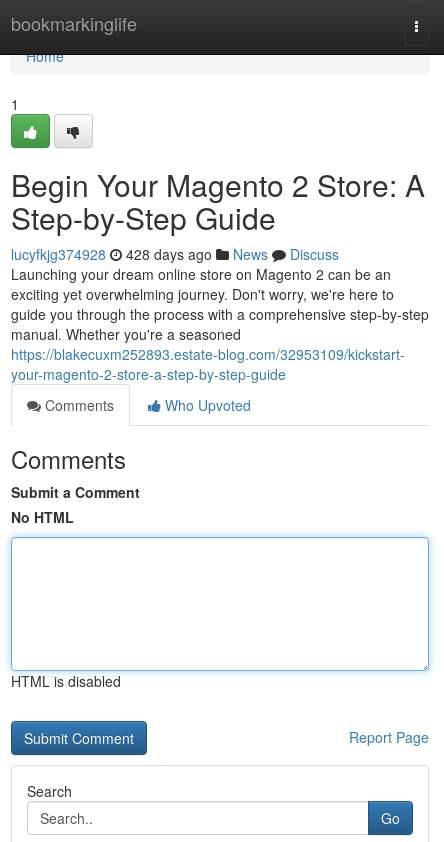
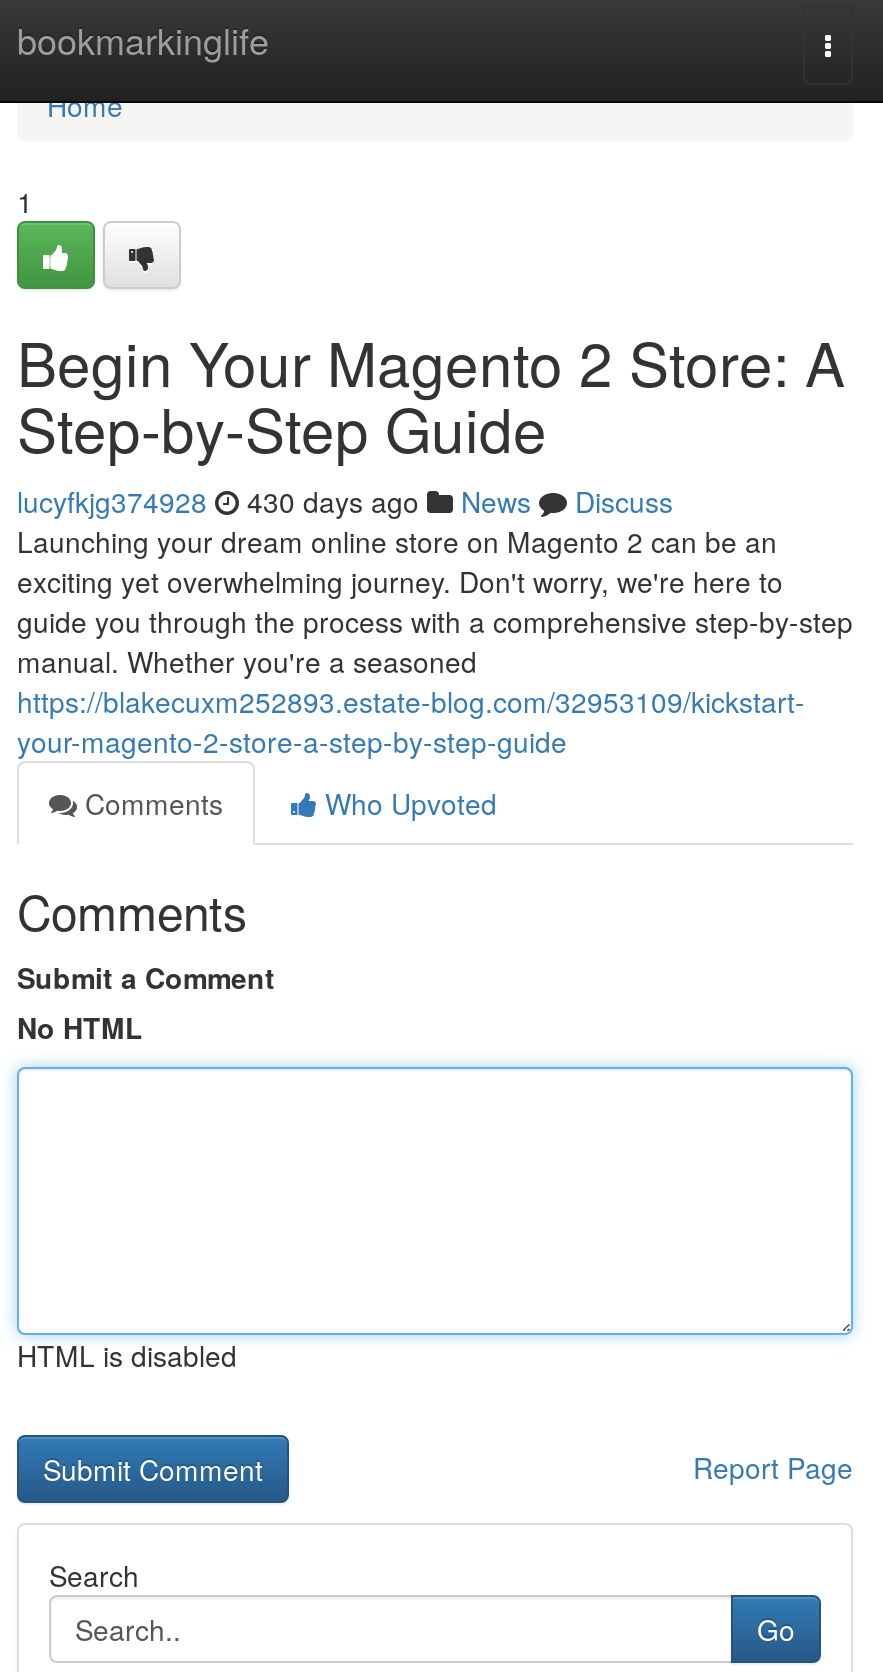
- lucyfkjg374928 428 days ago News Discuss
+ lucyfkjg374928 430 days ago News Discuss
